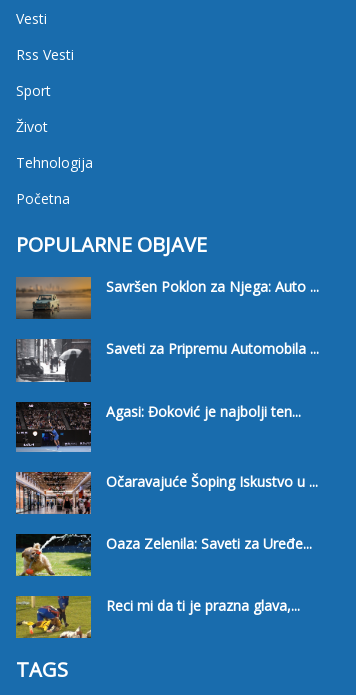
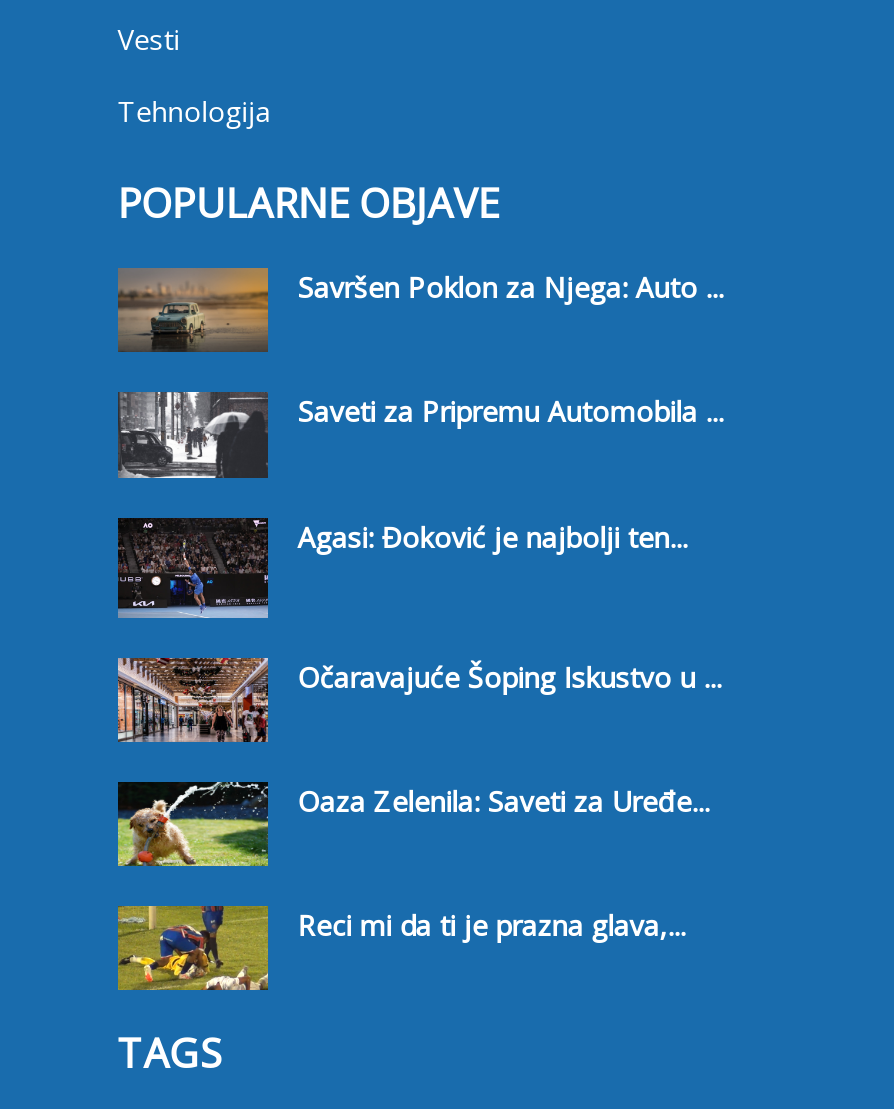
- Rss Vesti
- Sport
- Život

- Početna
